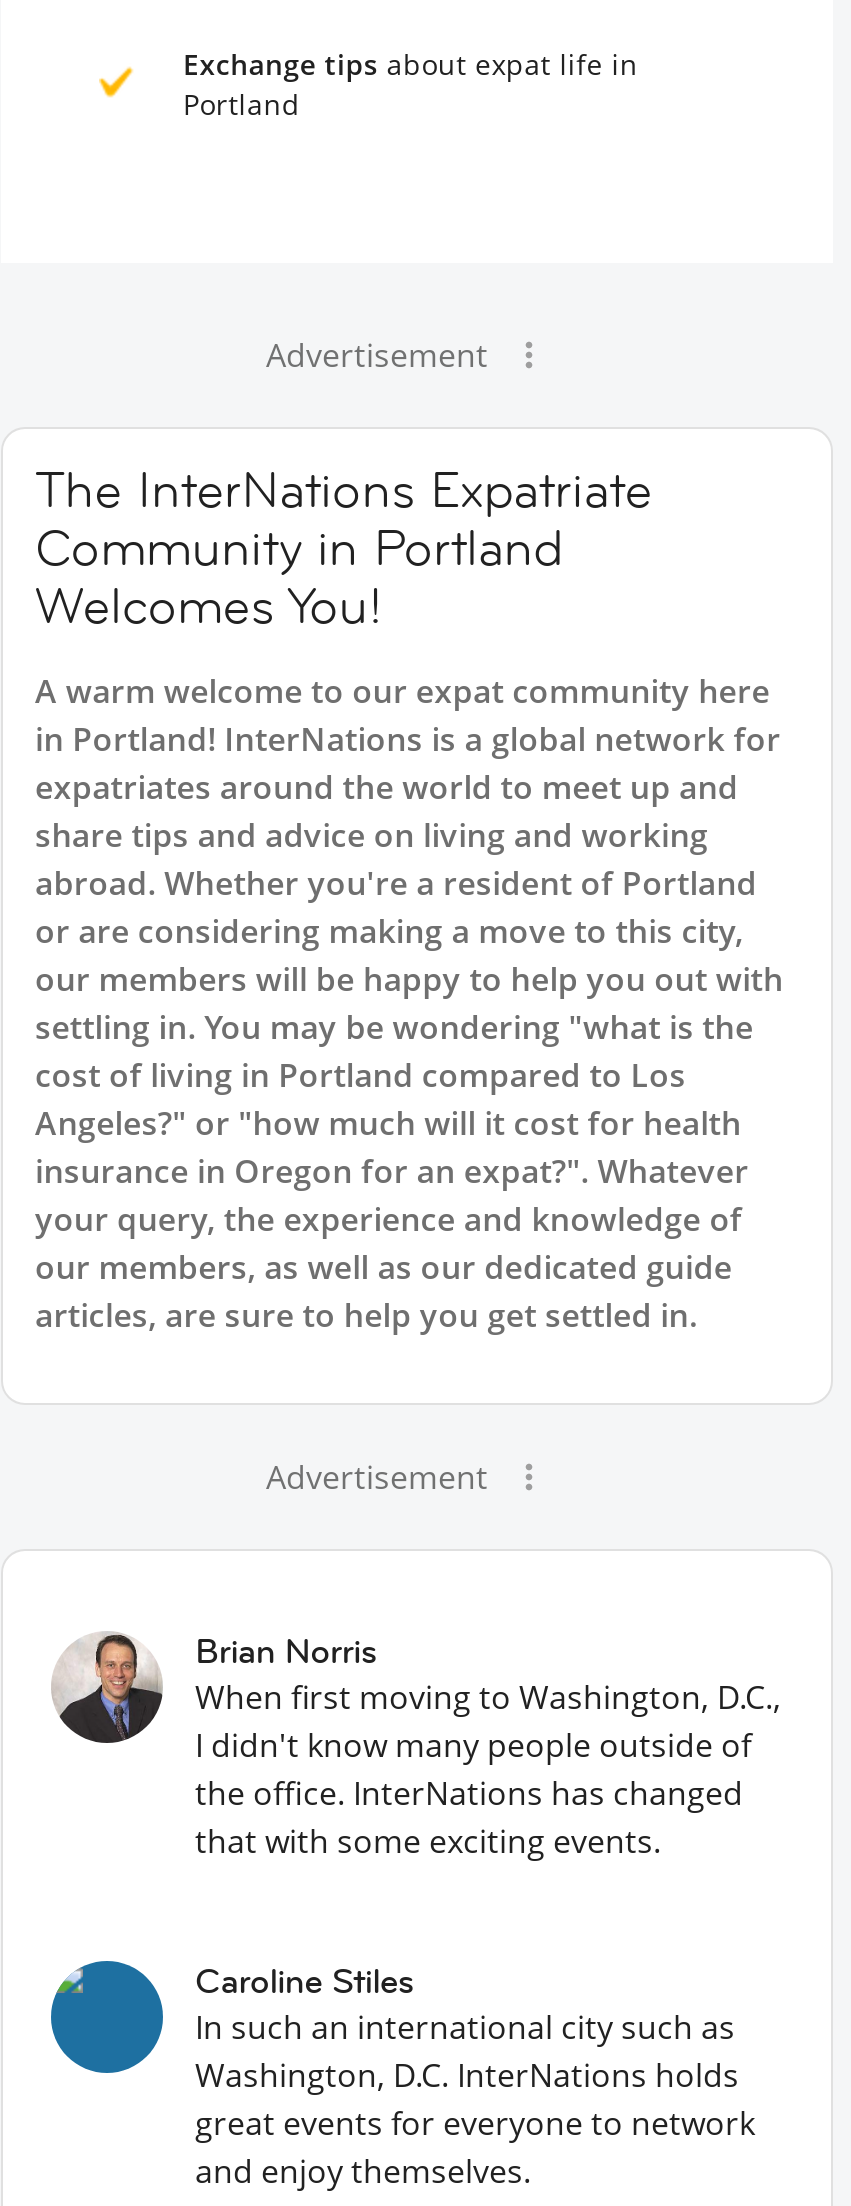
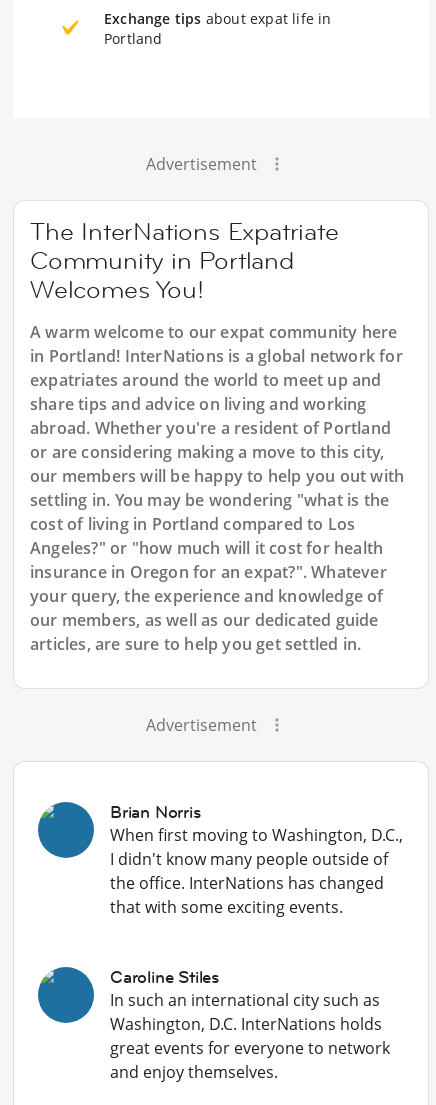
- [image]
+ [image]
